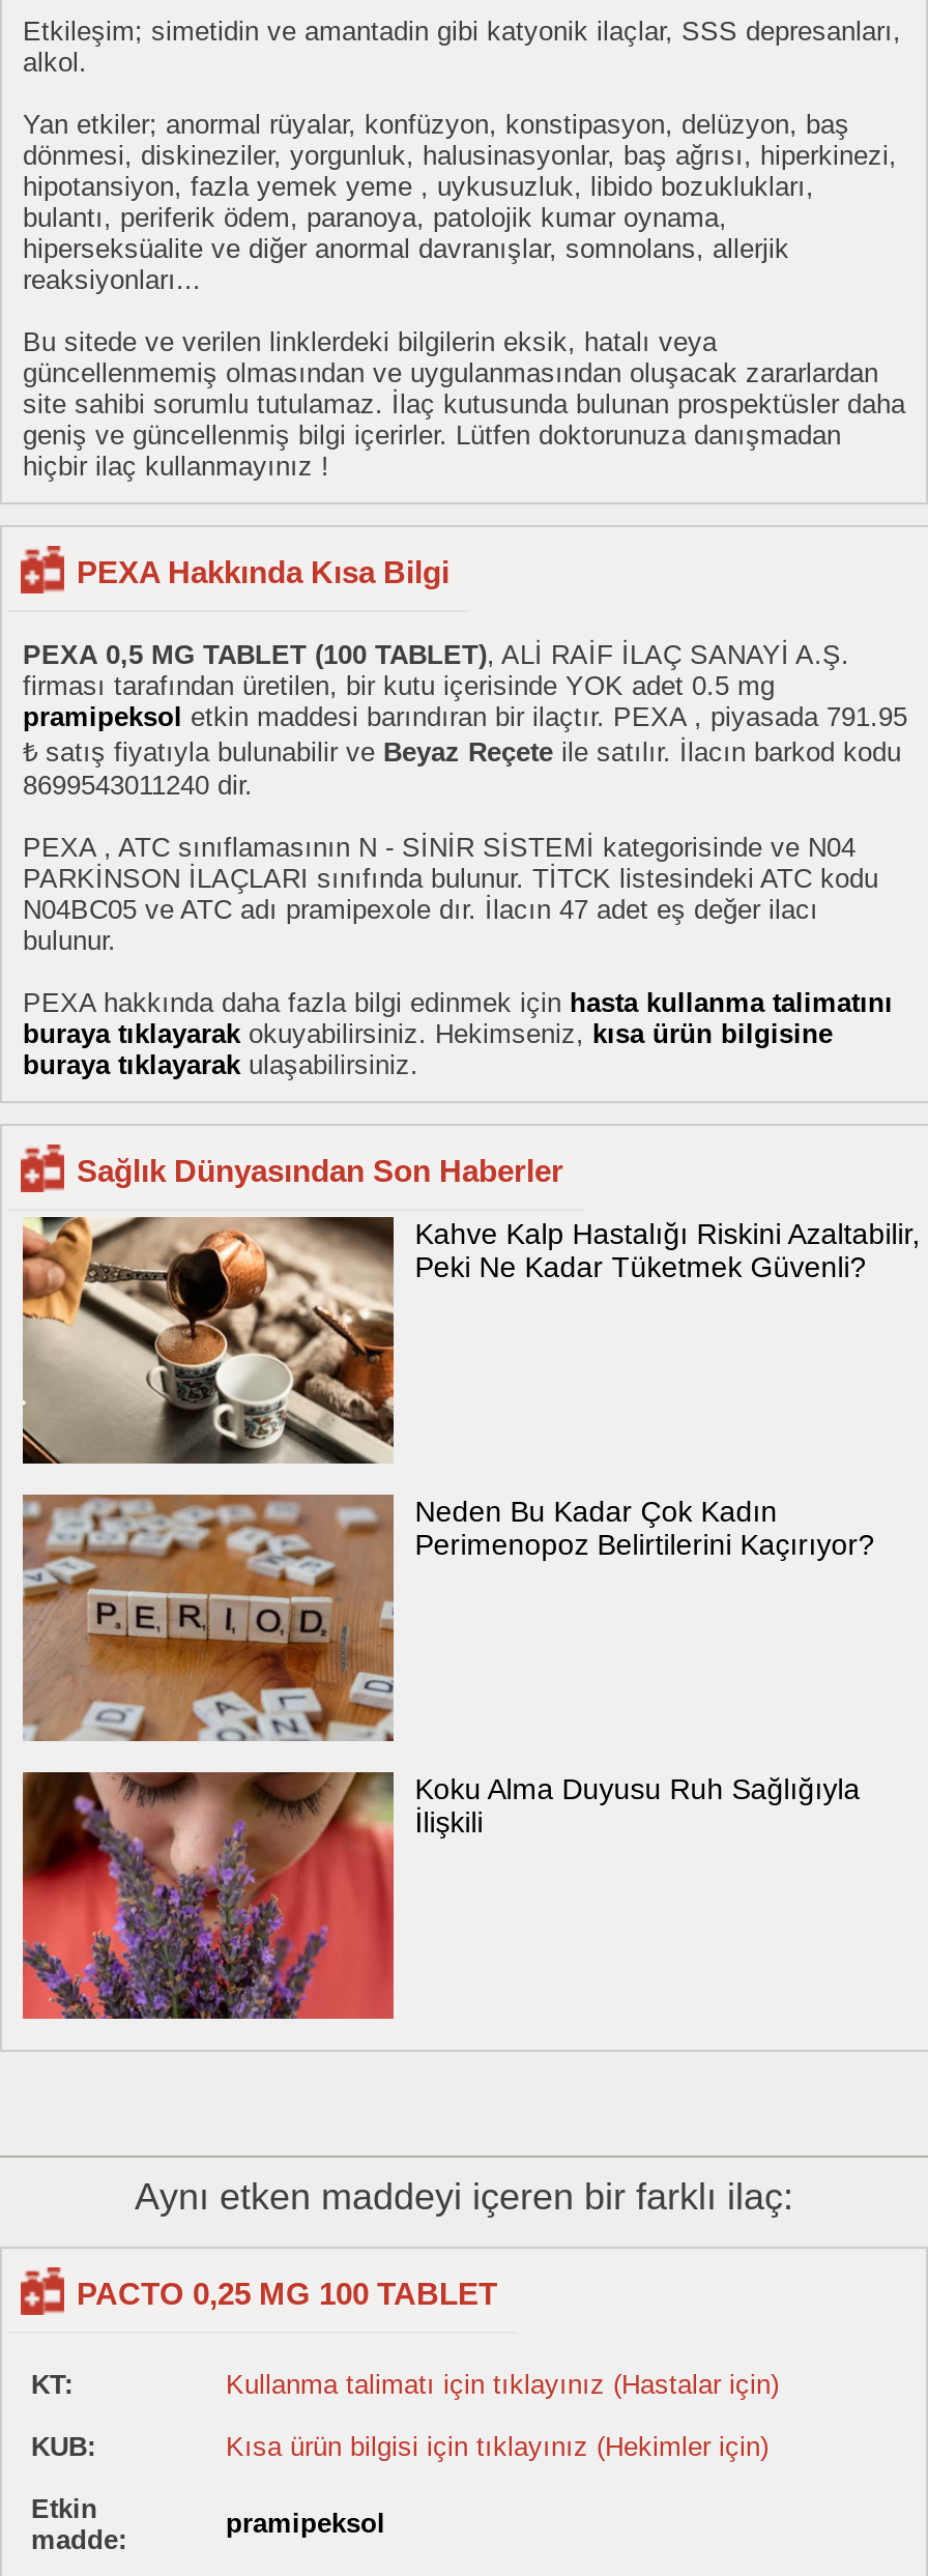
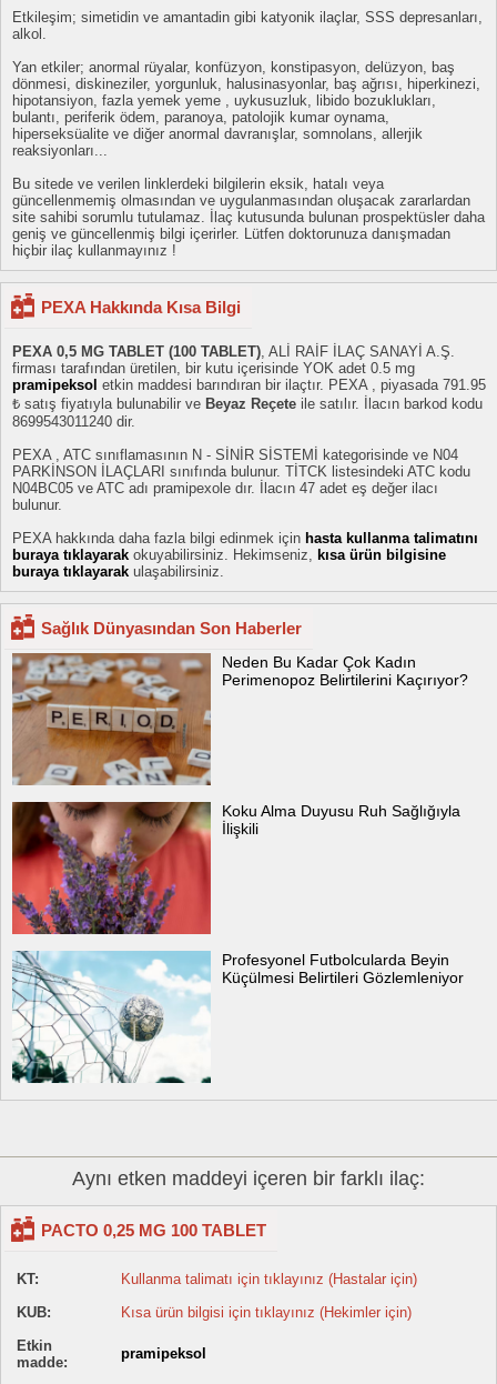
- [image]
- Kahve Kalp Hastalığı Riskini Azaltabilir,
- Peki Ne Kadar Tüketmek Güvenli?

moved up: [image] | Neden Bu Kadar Çok Kadın | Perimenopoz Belirtilerini Kaçırıyor? | Koku Alma Duyusu Ruh Sağlığıyla | İlişkili

moved up: [image]

+ [image]
+ Profesyonel Futbolcularda Beyin
+ Küçülmesi Belirtileri Gözlemleniyor
